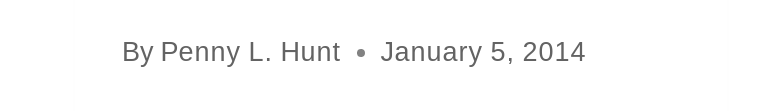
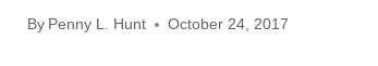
- By Penny L. Hunt January 5, 2014
+ By Penny L. Hunt October 24, 2017
